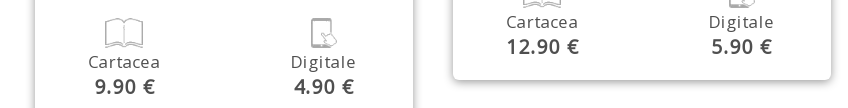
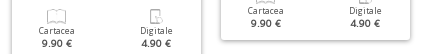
- 12.90 €
+ 9.90 €

- 5.90 €
+ 4.90 €
